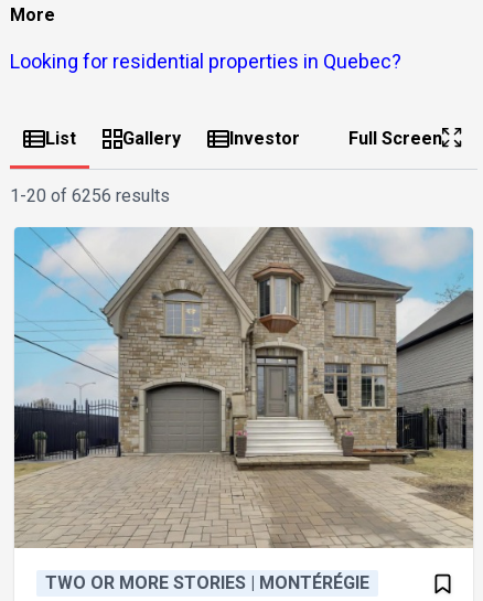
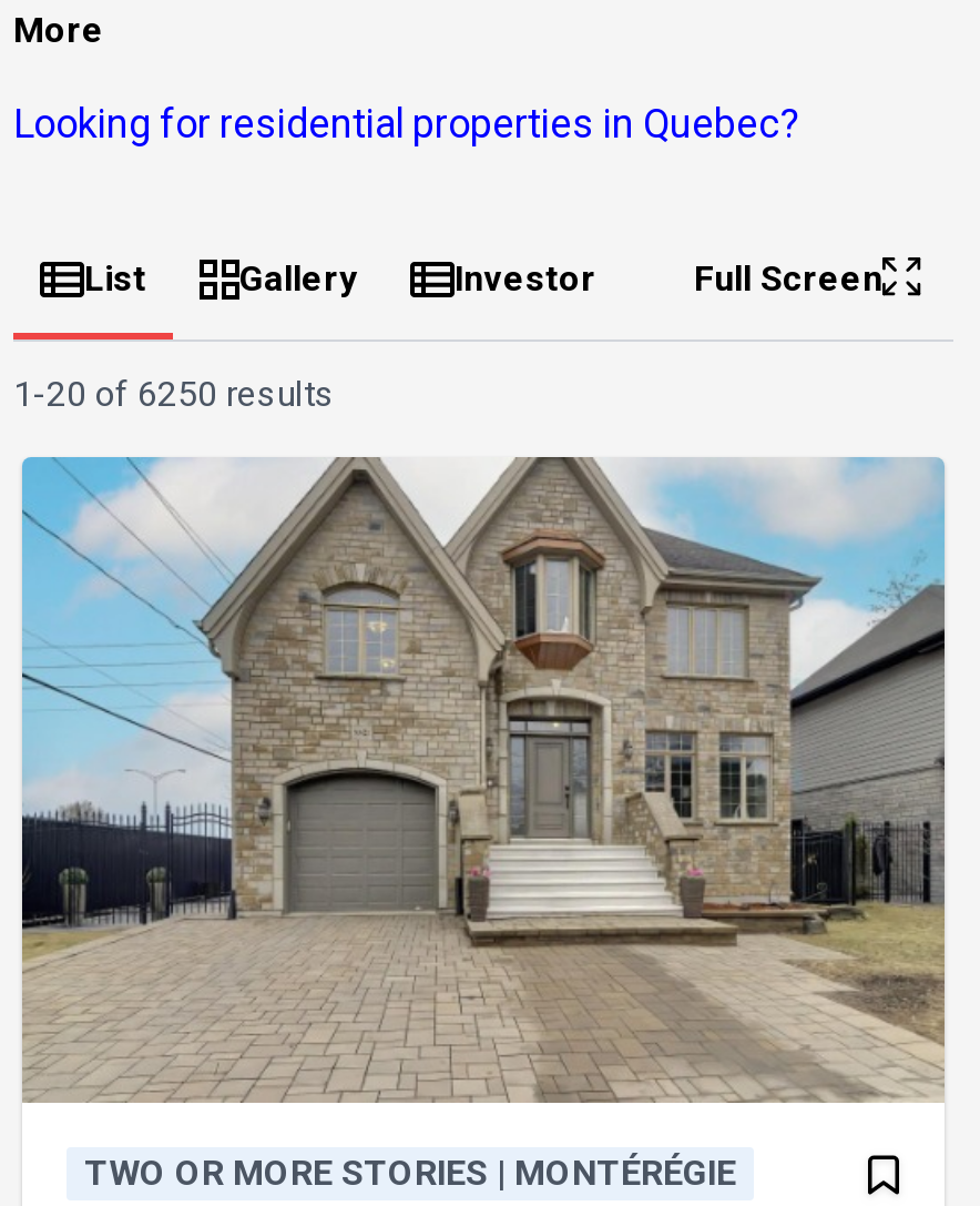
- 1-20 of 6256 results
+ 1-20 of 6250 results
